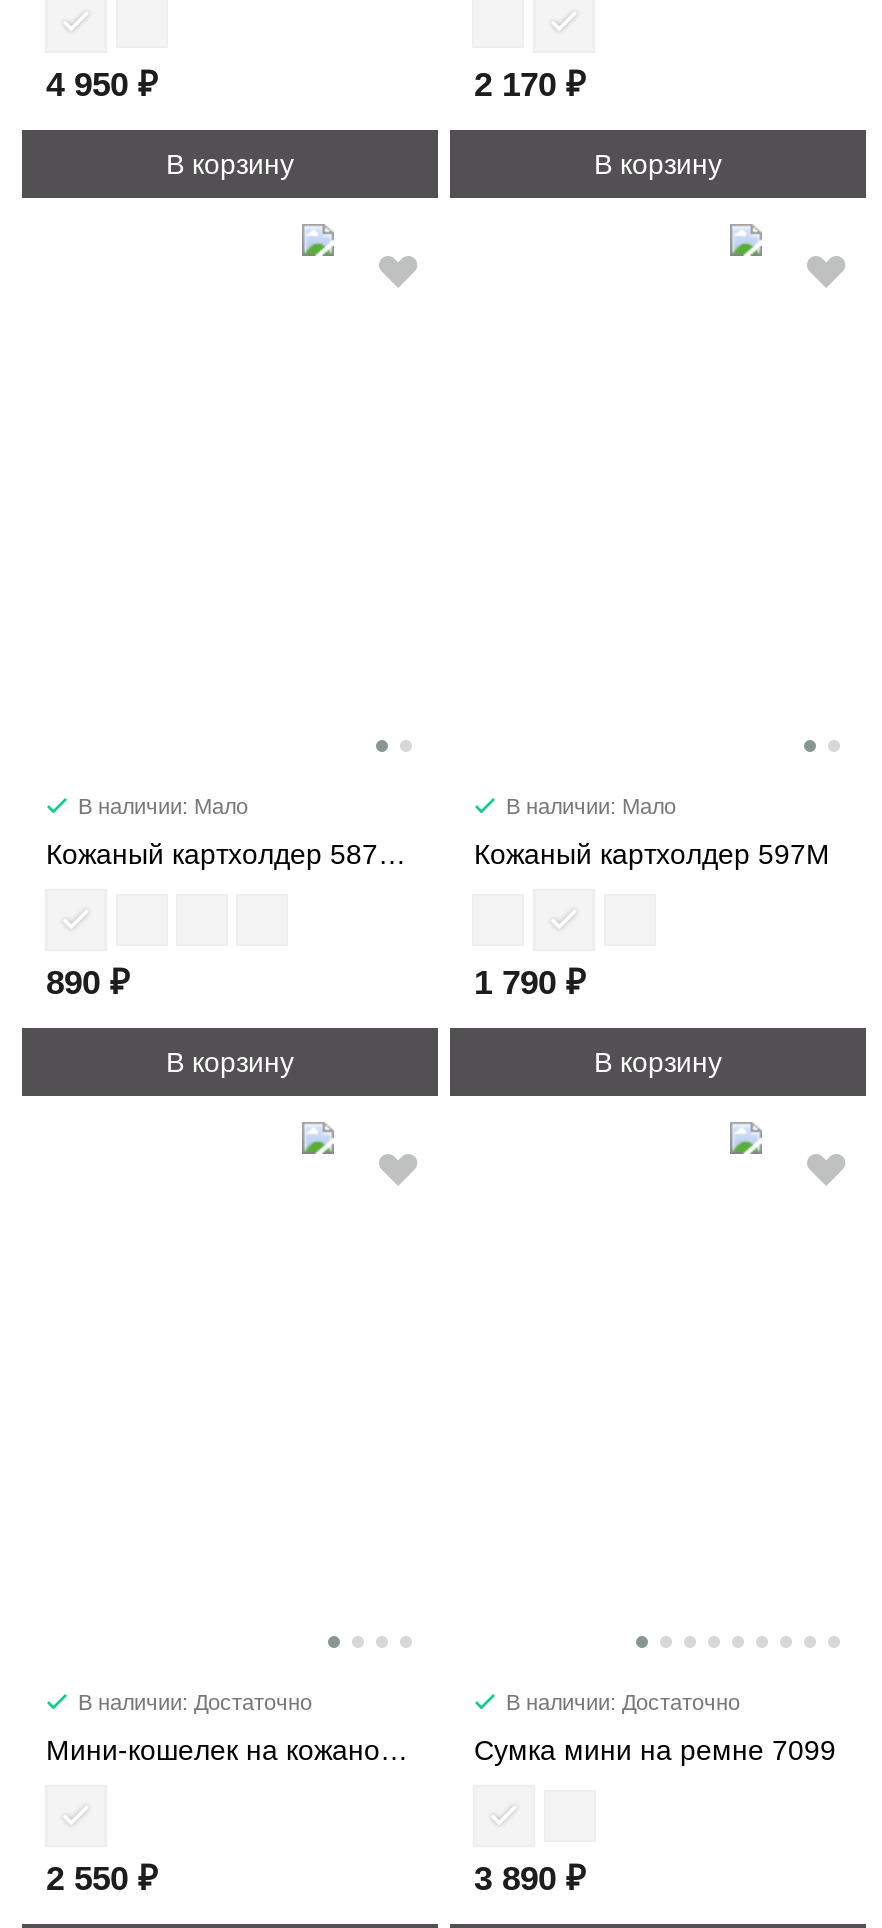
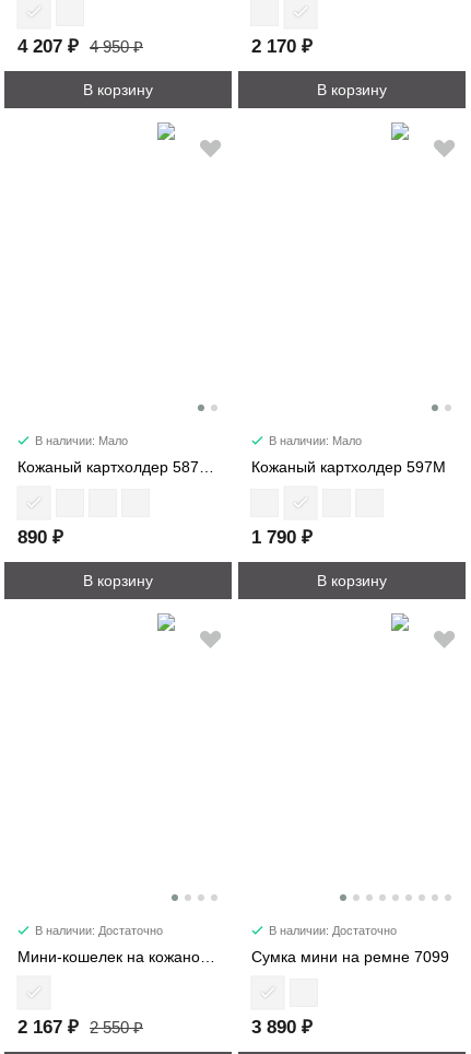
- 4 950 ₽
+ 4 207 ₽ 4 950 ₽

- 2 550 ₽
+ 2 167 ₽ 2 550 ₽
